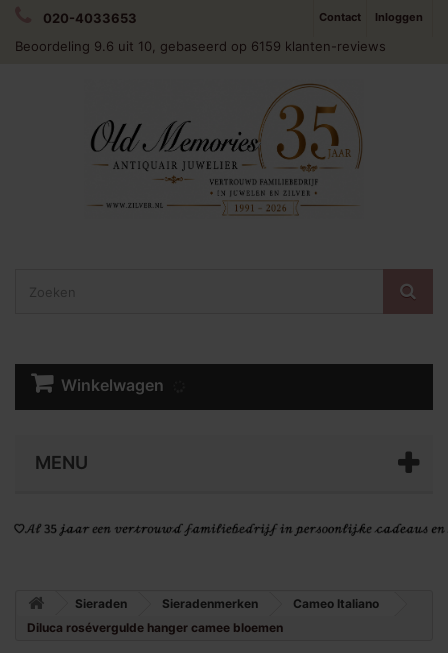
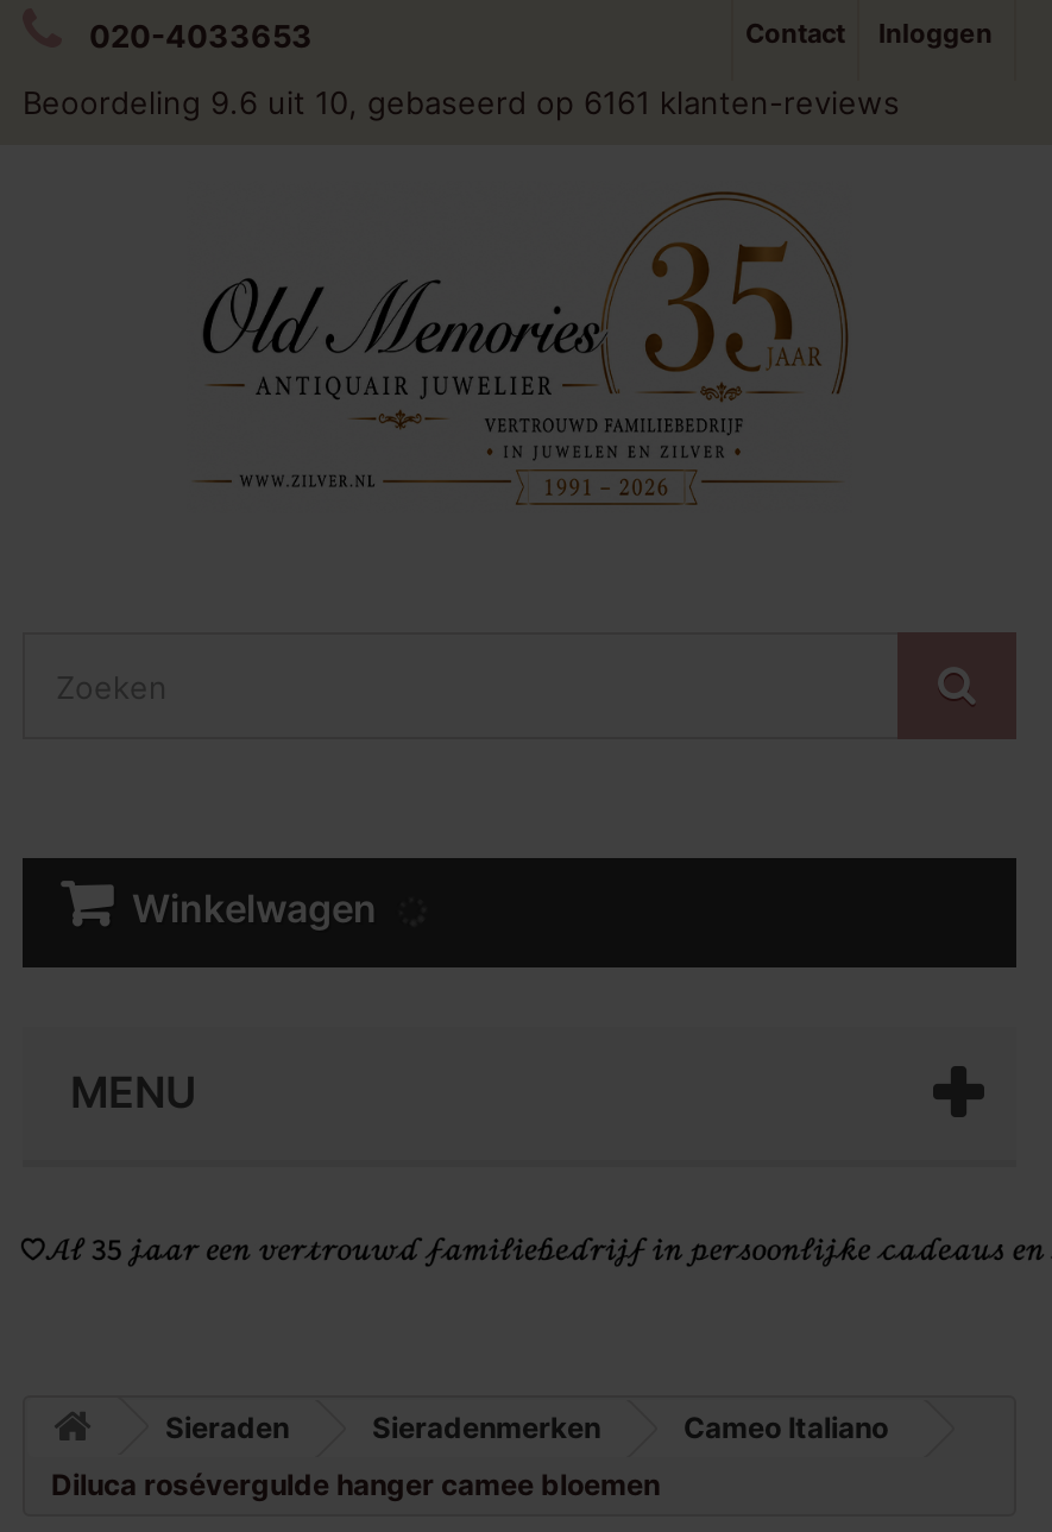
- Beoordeling 9.6 uit 10, gebaseerd op 6159 klanten-reviews
+ Beoordeling 9.6 uit 10, gebaseerd op 6161 klanten-reviews
